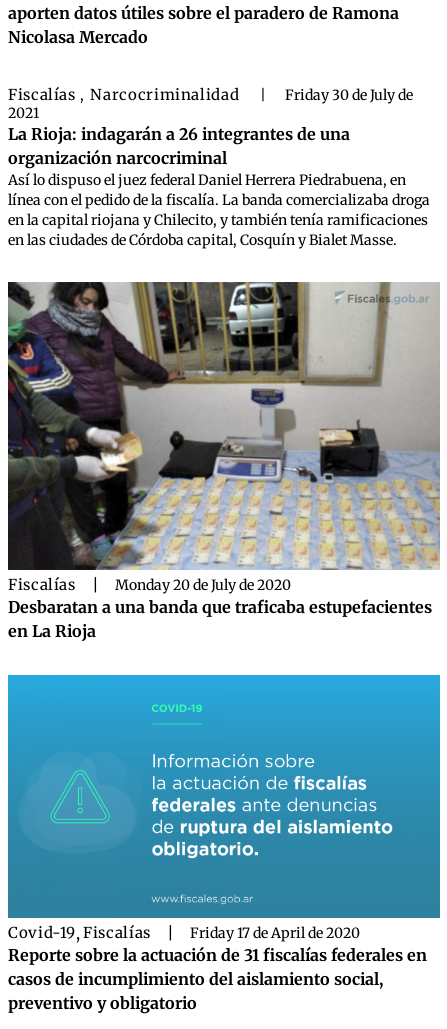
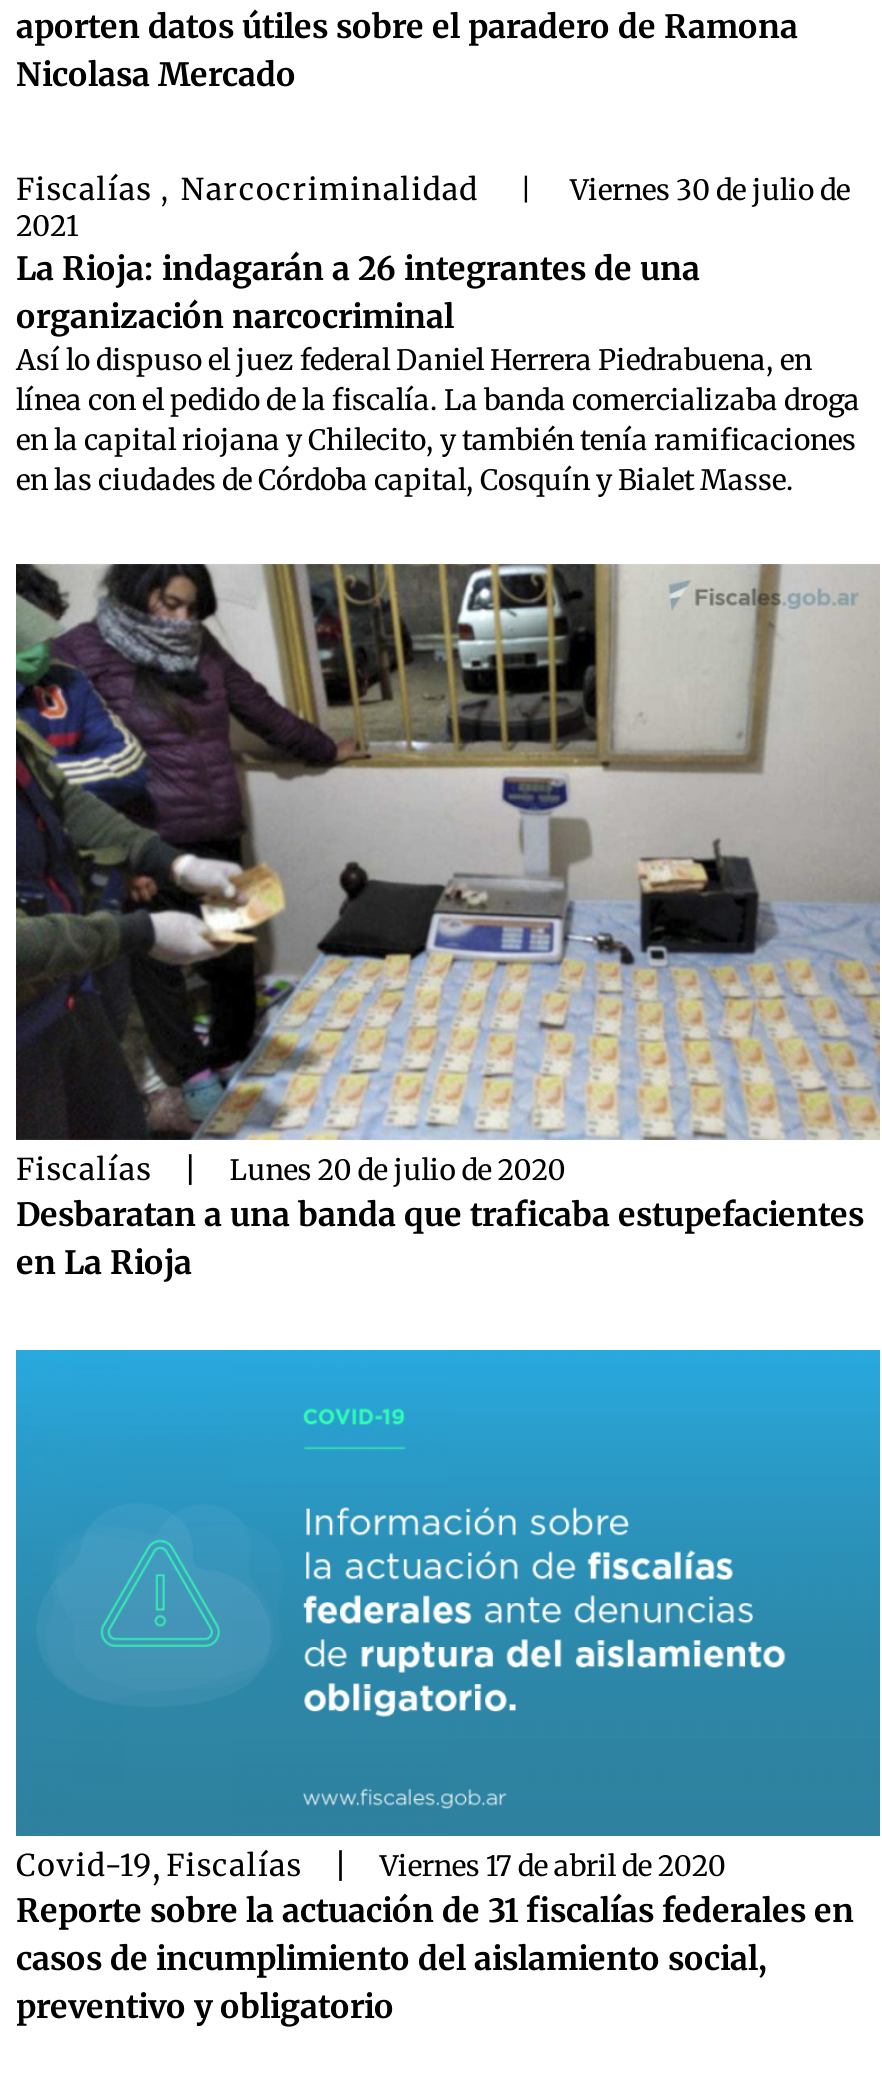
- Friday 30 de July de
+ Viernes 30 de julio de

- Monday 20 de July de 2020
+ Lunes 20 de julio de 2020

- Friday 17 de April de 2020
+ Viernes 17 de abril de 2020
